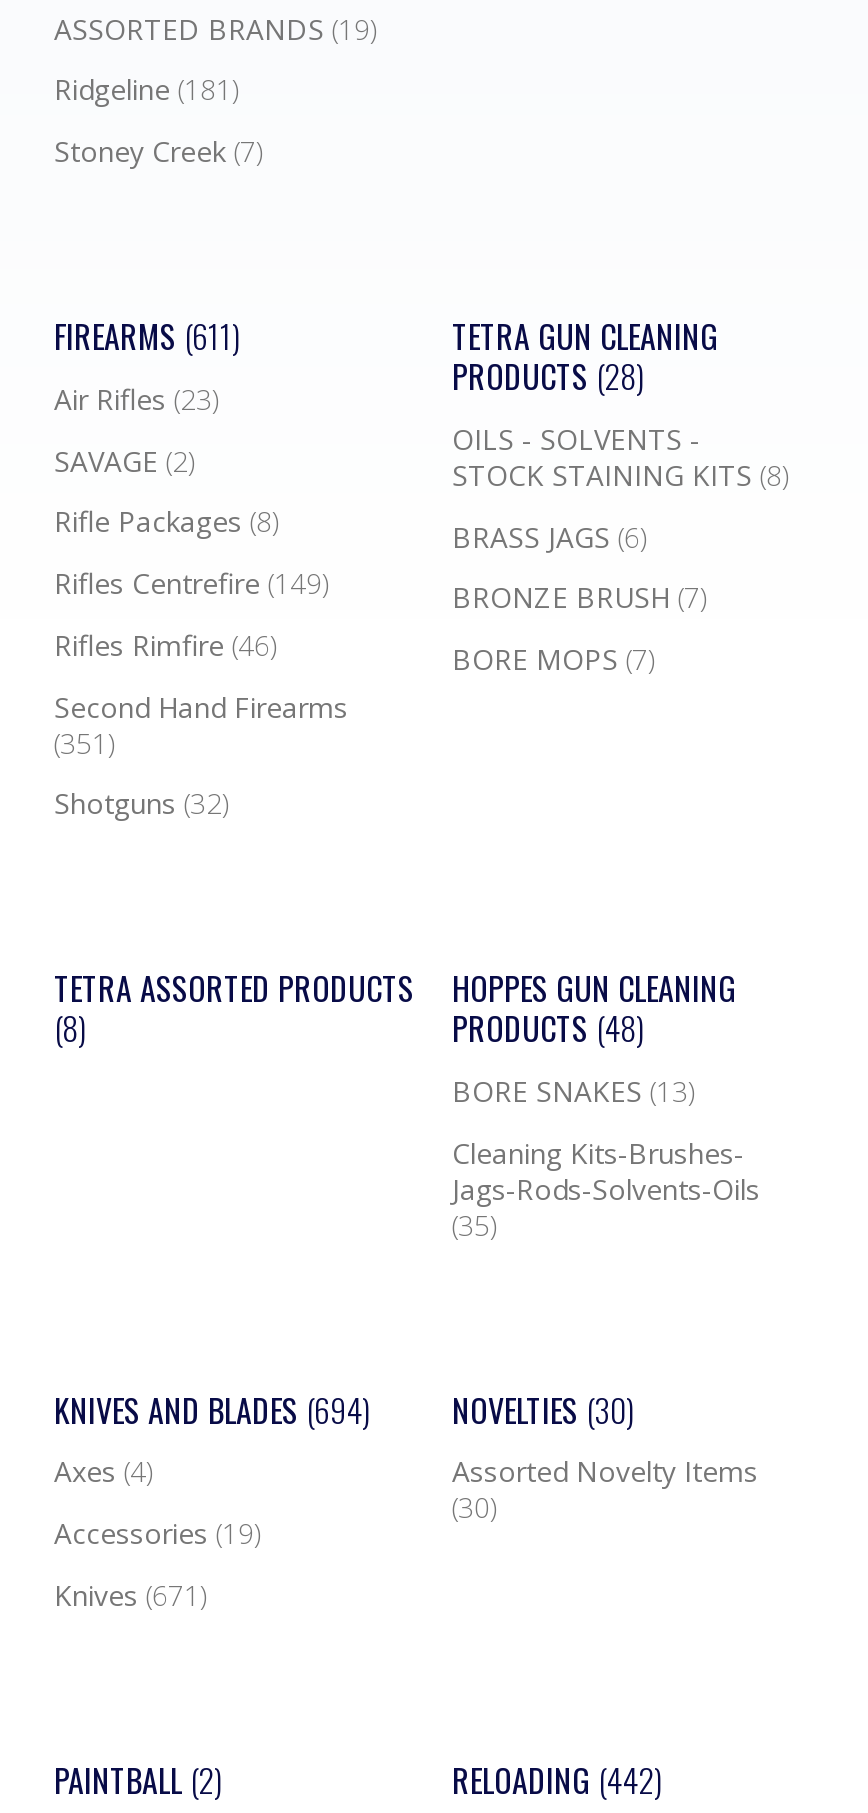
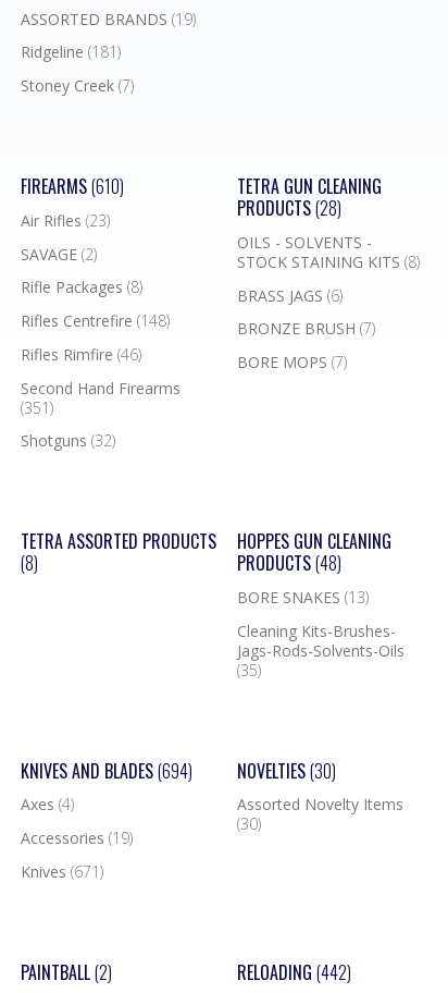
- FIREARMS (611)
+ FIREARMS (610)

- Rifles Centrefire (149)
+ Rifles Centrefire (148)
